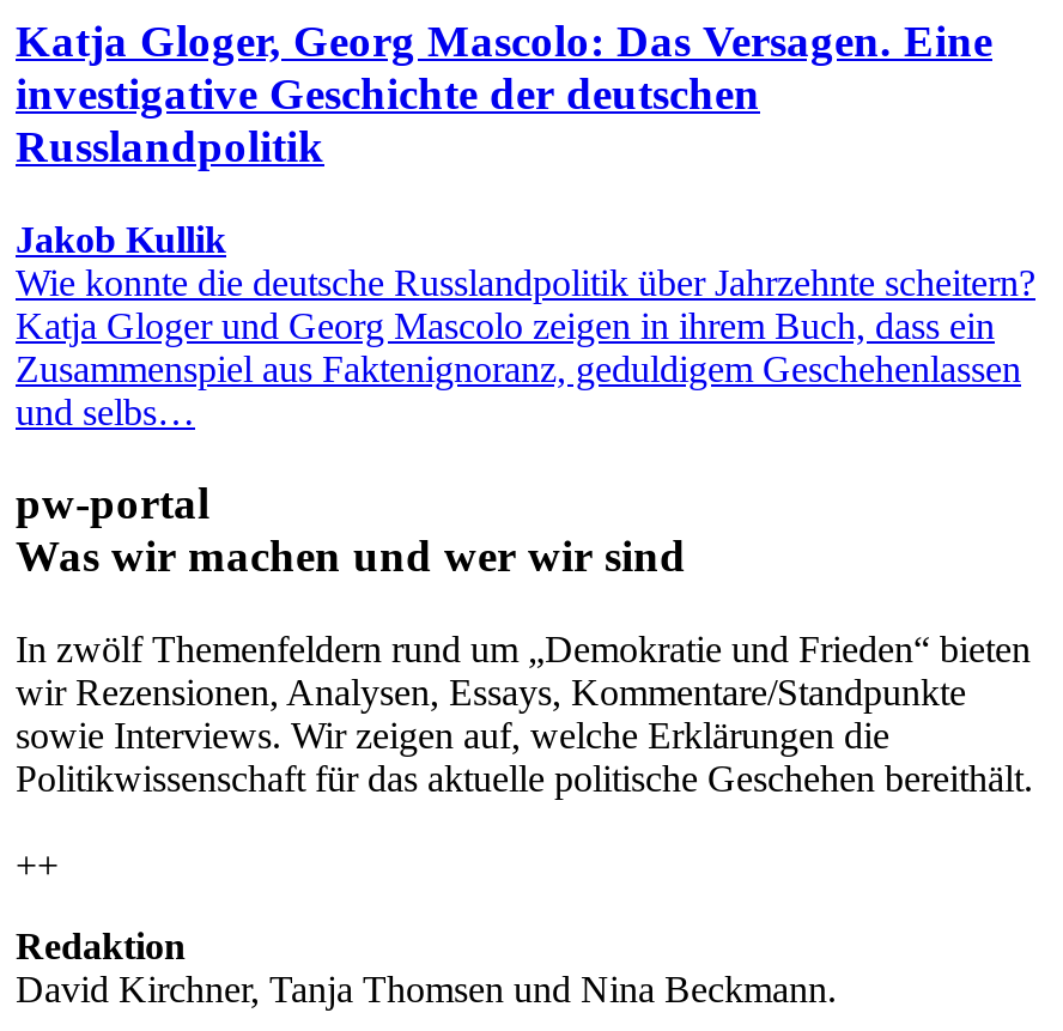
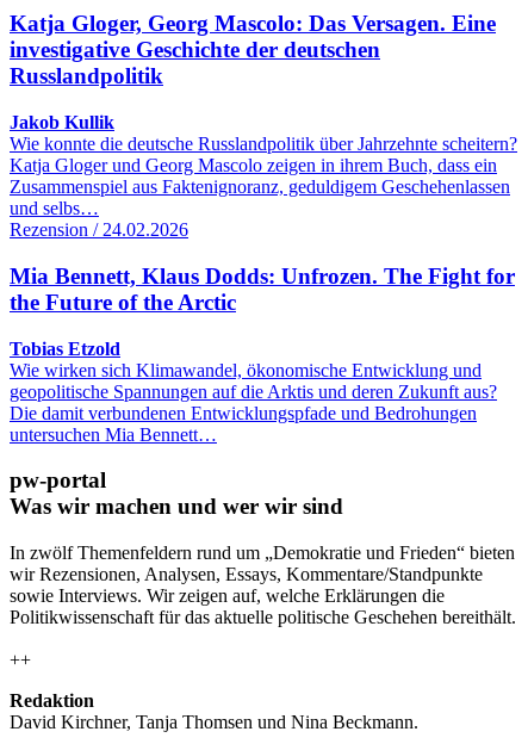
+ Rezension / 24.02.2026
+ Mia Bennett, Klaus Dodds: Unfrozen. The Fight for
+ the Future of the Arctic
+ Tobias Etzold
+ Wie wirken sich Klimawandel, ökonomische Entwicklung und
+ geopolitische Spannungen auf die Arktis und deren Zukunft aus?
+ Die damit verbundenen Entwicklungspfade und Bedrohungen
+ untersuchen Mia Bennett…
